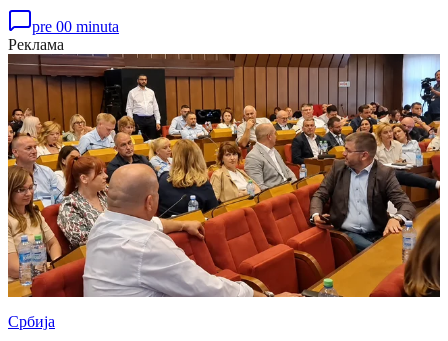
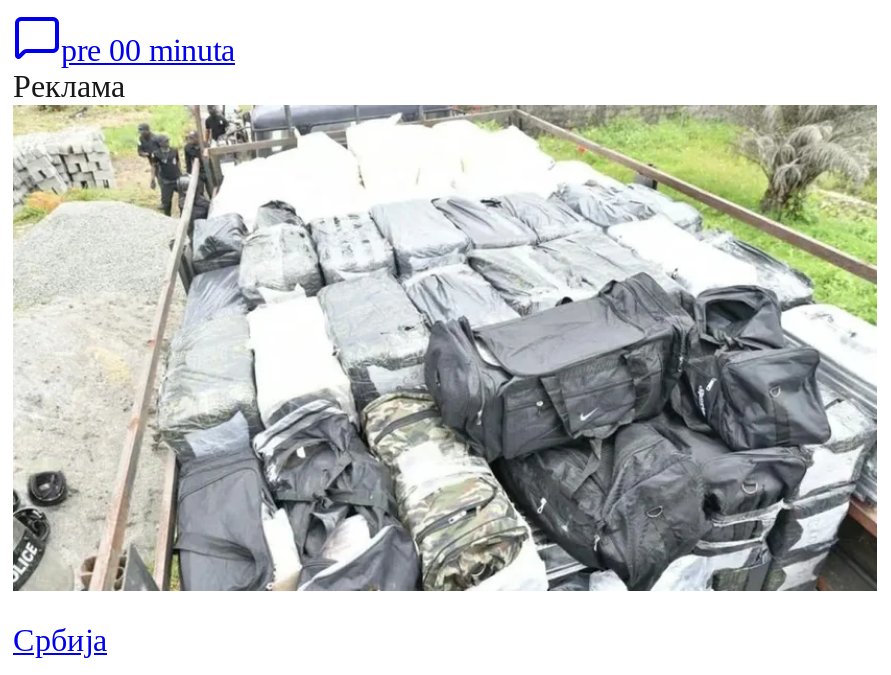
- [image]
+ [image]
